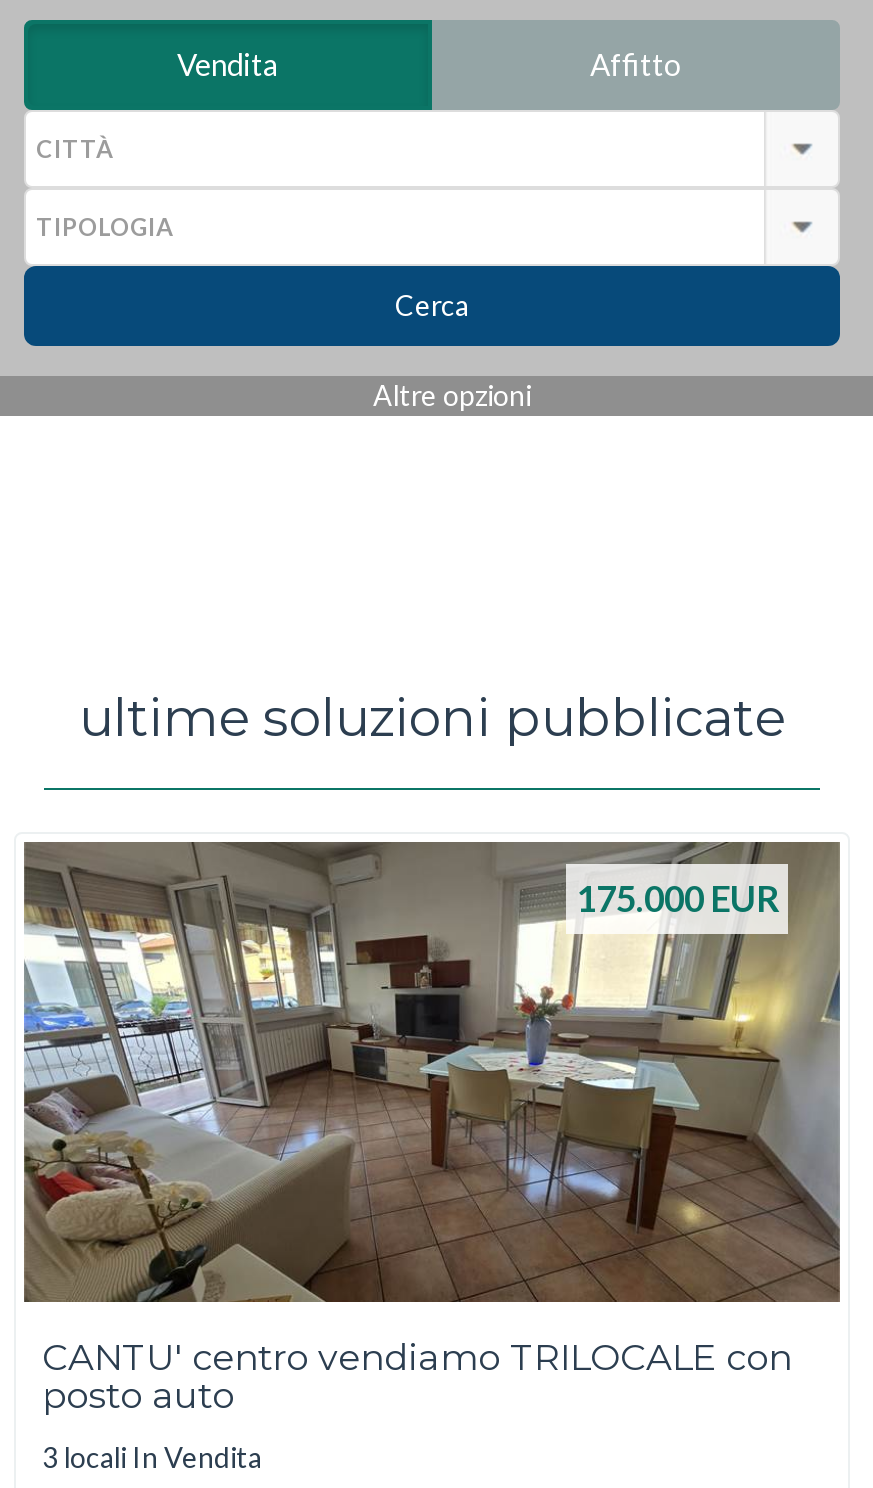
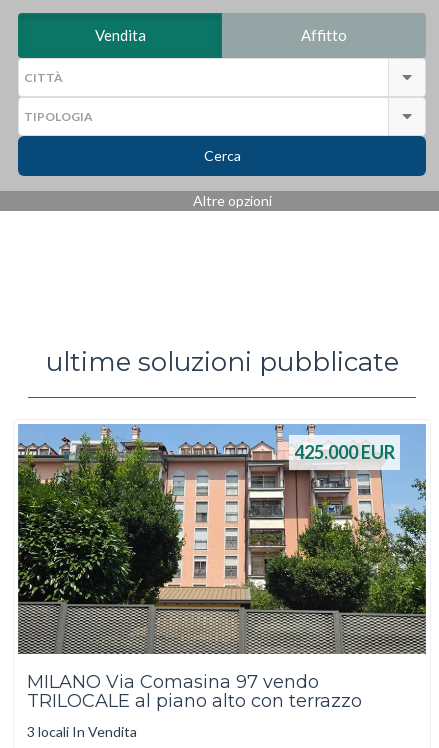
- [image]
- 175.000 EUR
+ [image]
+ 425.000 EUR

- CANTU' centro vendiamo TRILOCALE con
- posto auto
+ MILANO Via Comasina 97 vendo
+ TRILOCALE al piano alto con terrazzo
